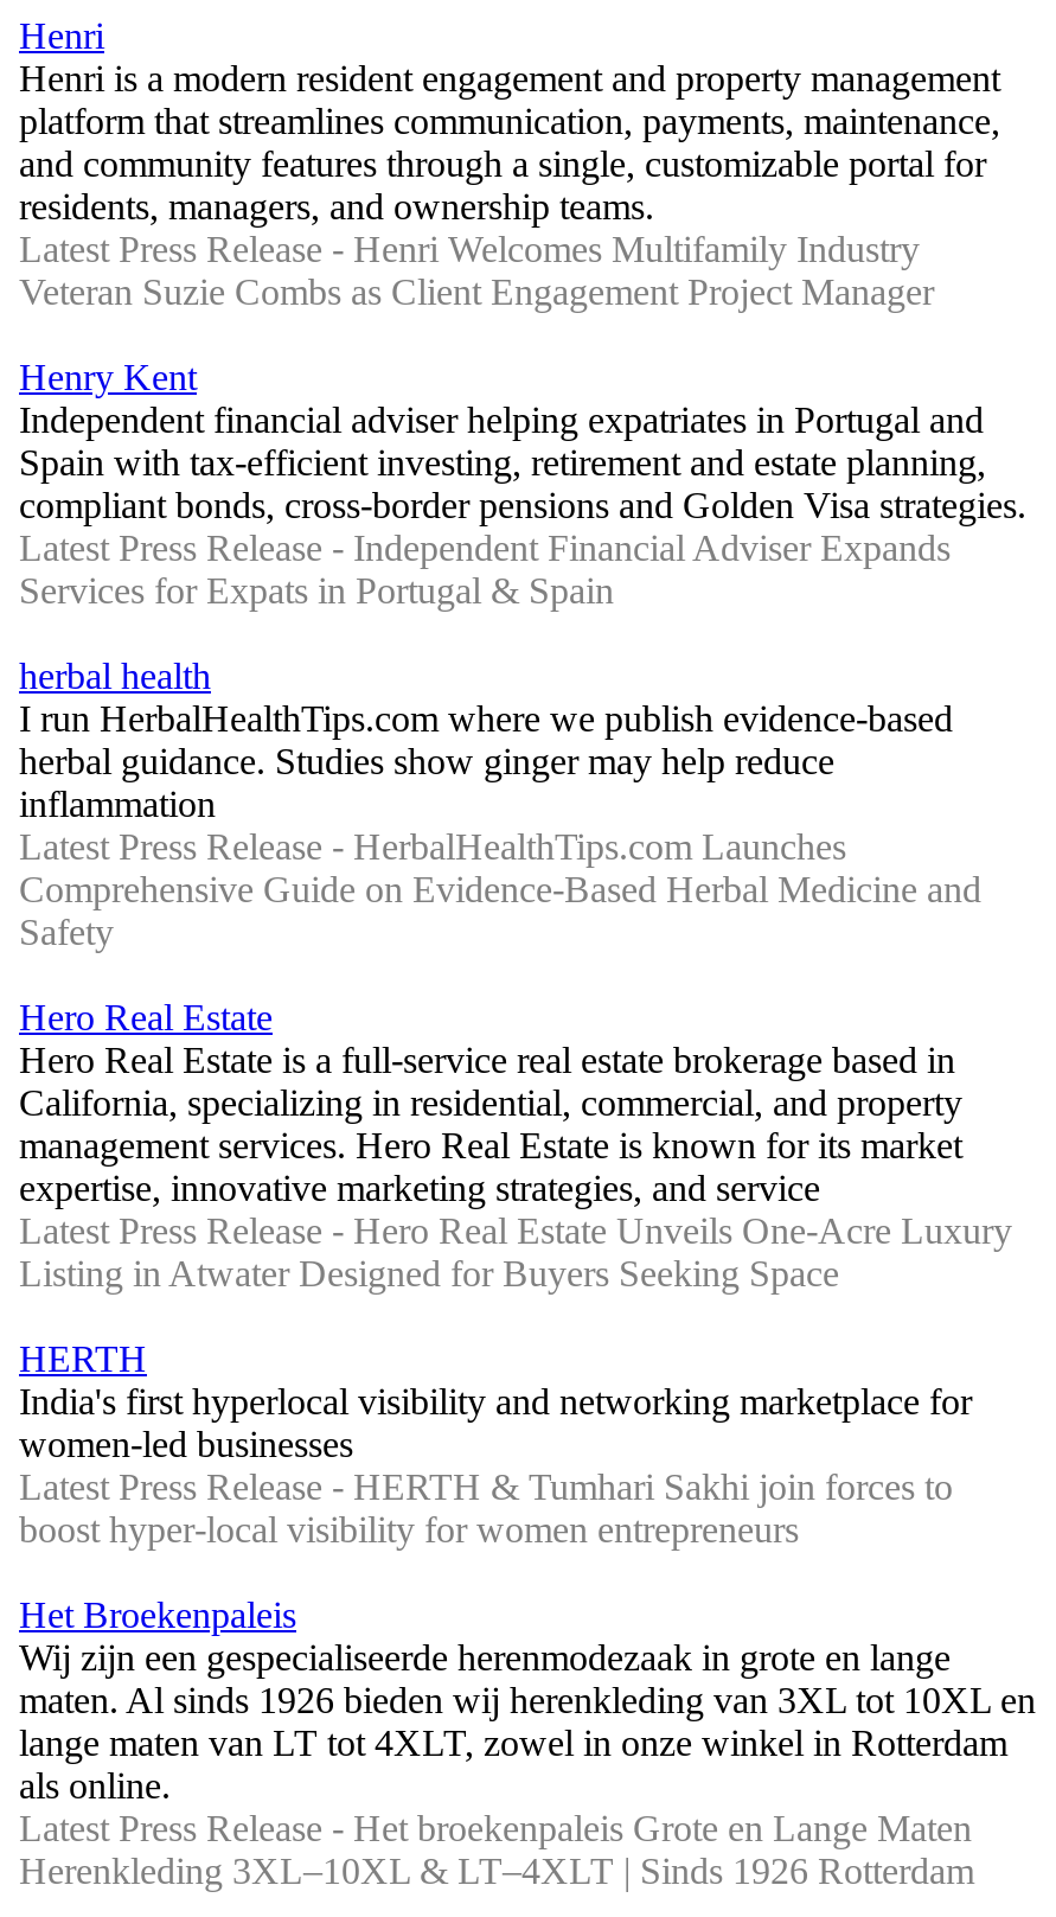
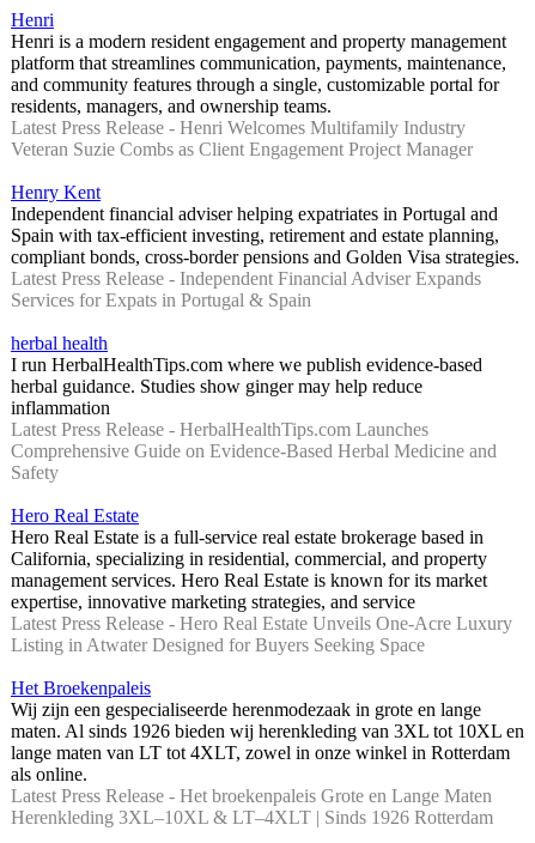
- HERTH
- India's first hyperlocal visibility and networking marketplace for
- women-led businesses
- Latest Press Release - HERTH & Tumhari Sakhi join forces to
- boost hyper-local visibility for women entrepreneurs
